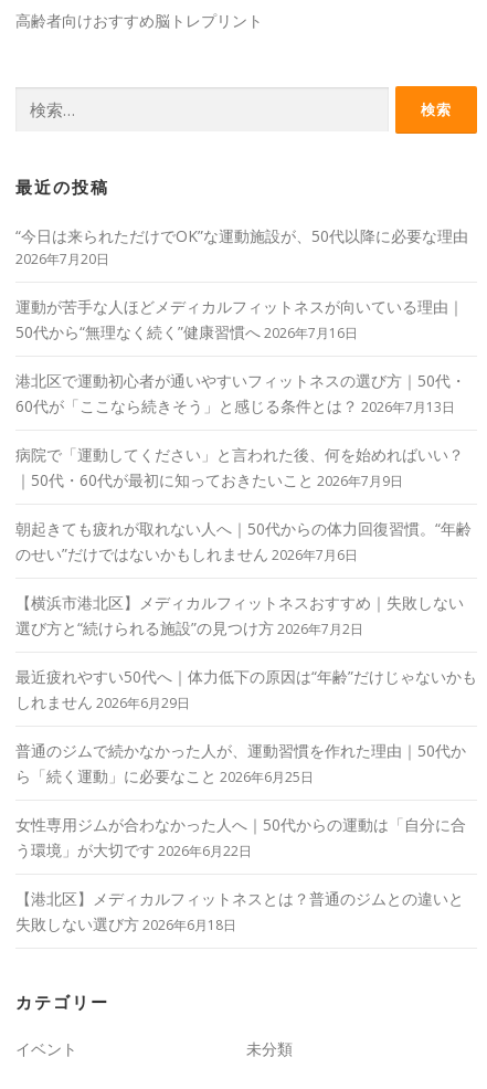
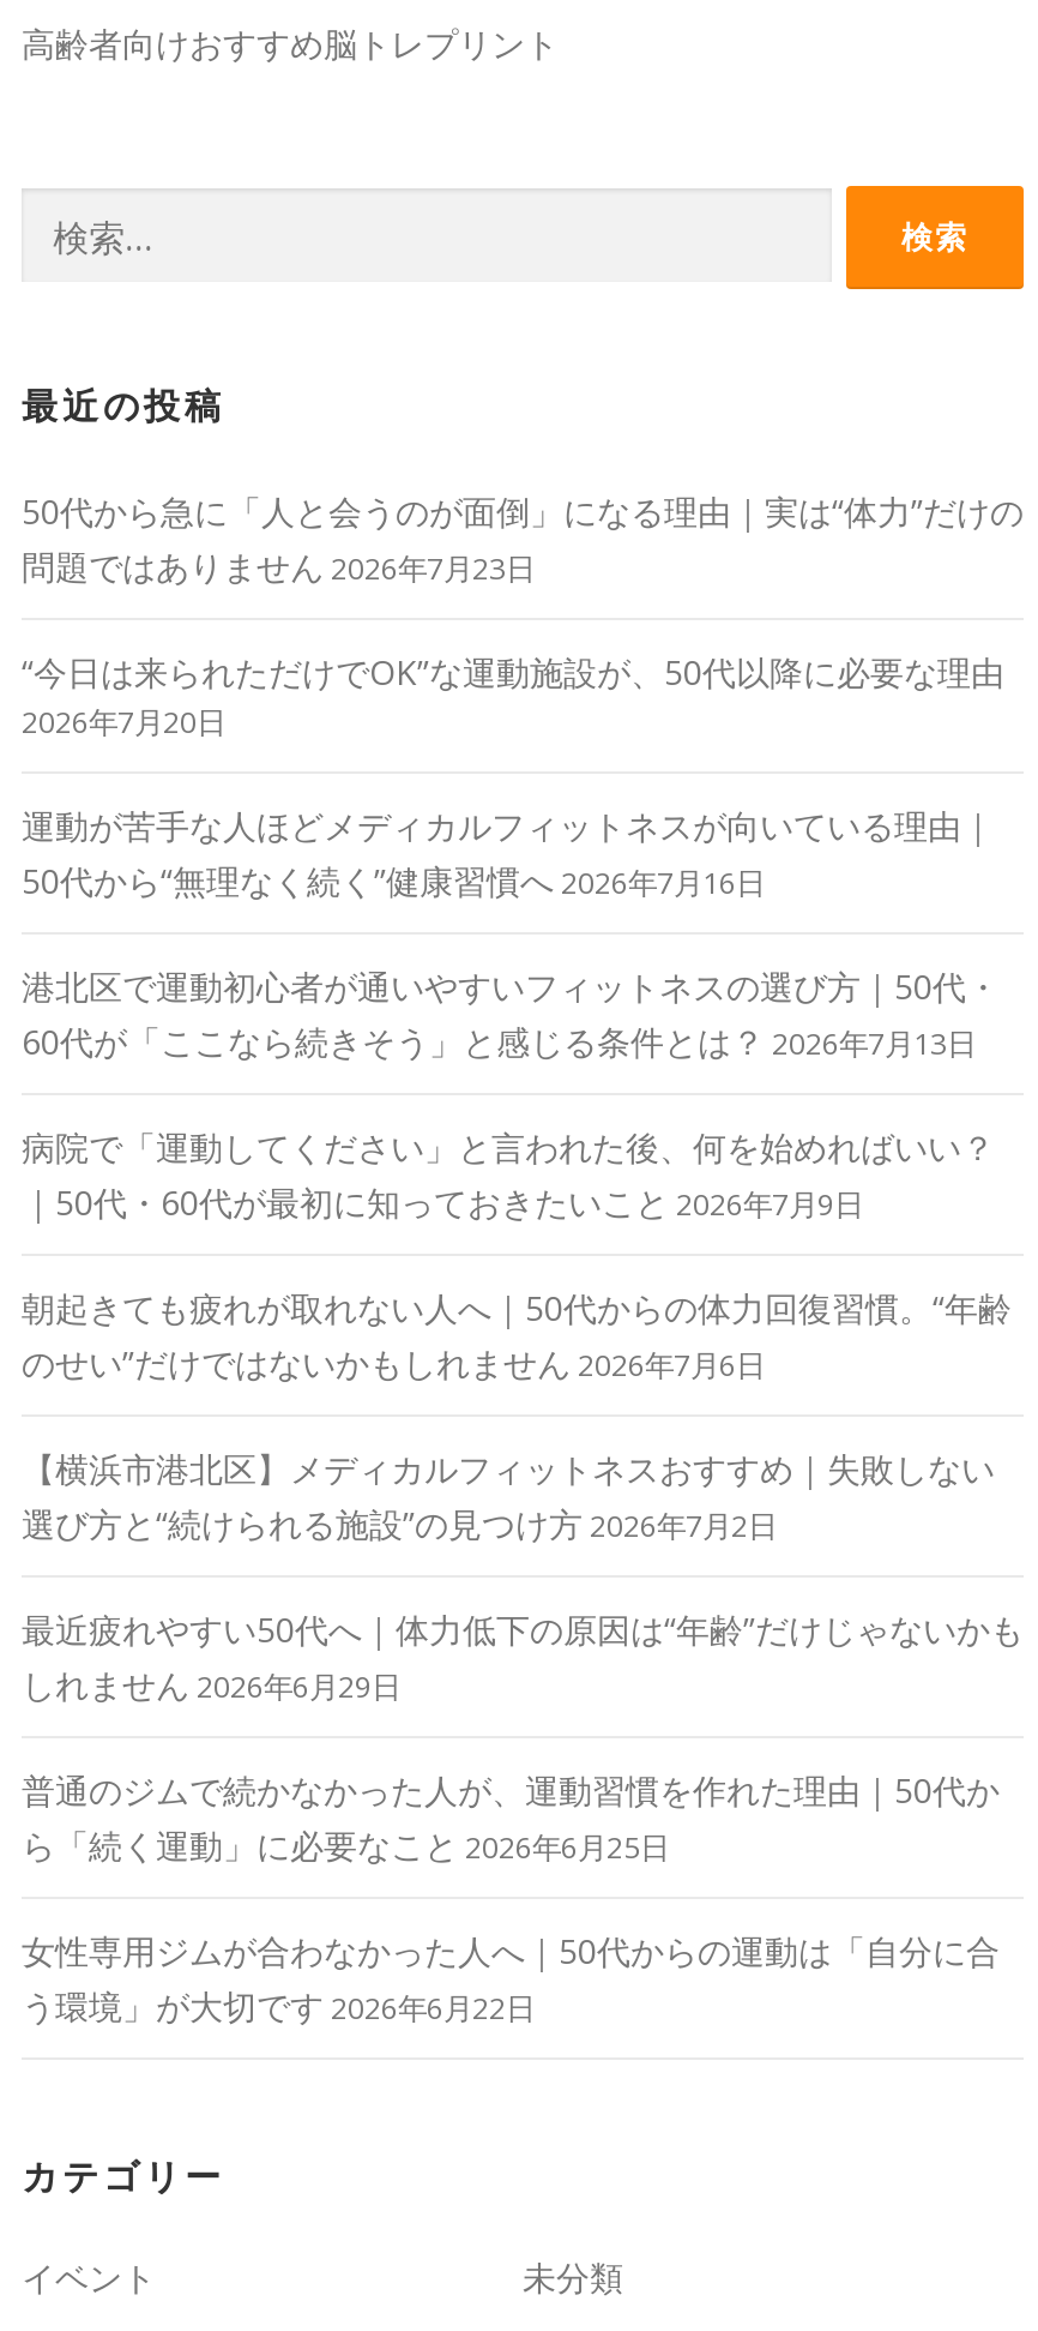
+ 50代から急に「人と会うのが面倒」になる理由｜実は“体力”だけの
+ 問題ではありません 2026年7月23日

moved down: “今日は来られただけでOK”な運動施設が、50代以降に必要な理由 | 2026年7月20日 | 運動が苦手な人ほどメディカルフィットネスが向いている理由｜ | ... | 女性専用ジムが合わなかった人へ｜50代からの運動は「自分に合 | う環境」が大切です 2026年6月22日

- 【港北区】メディカルフィットネスとは？普通のジムとの違いと
- 失敗しない選び方 2026年6月18日
